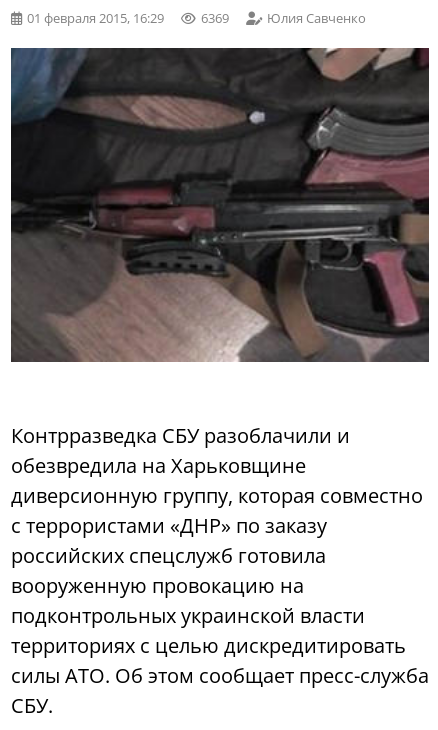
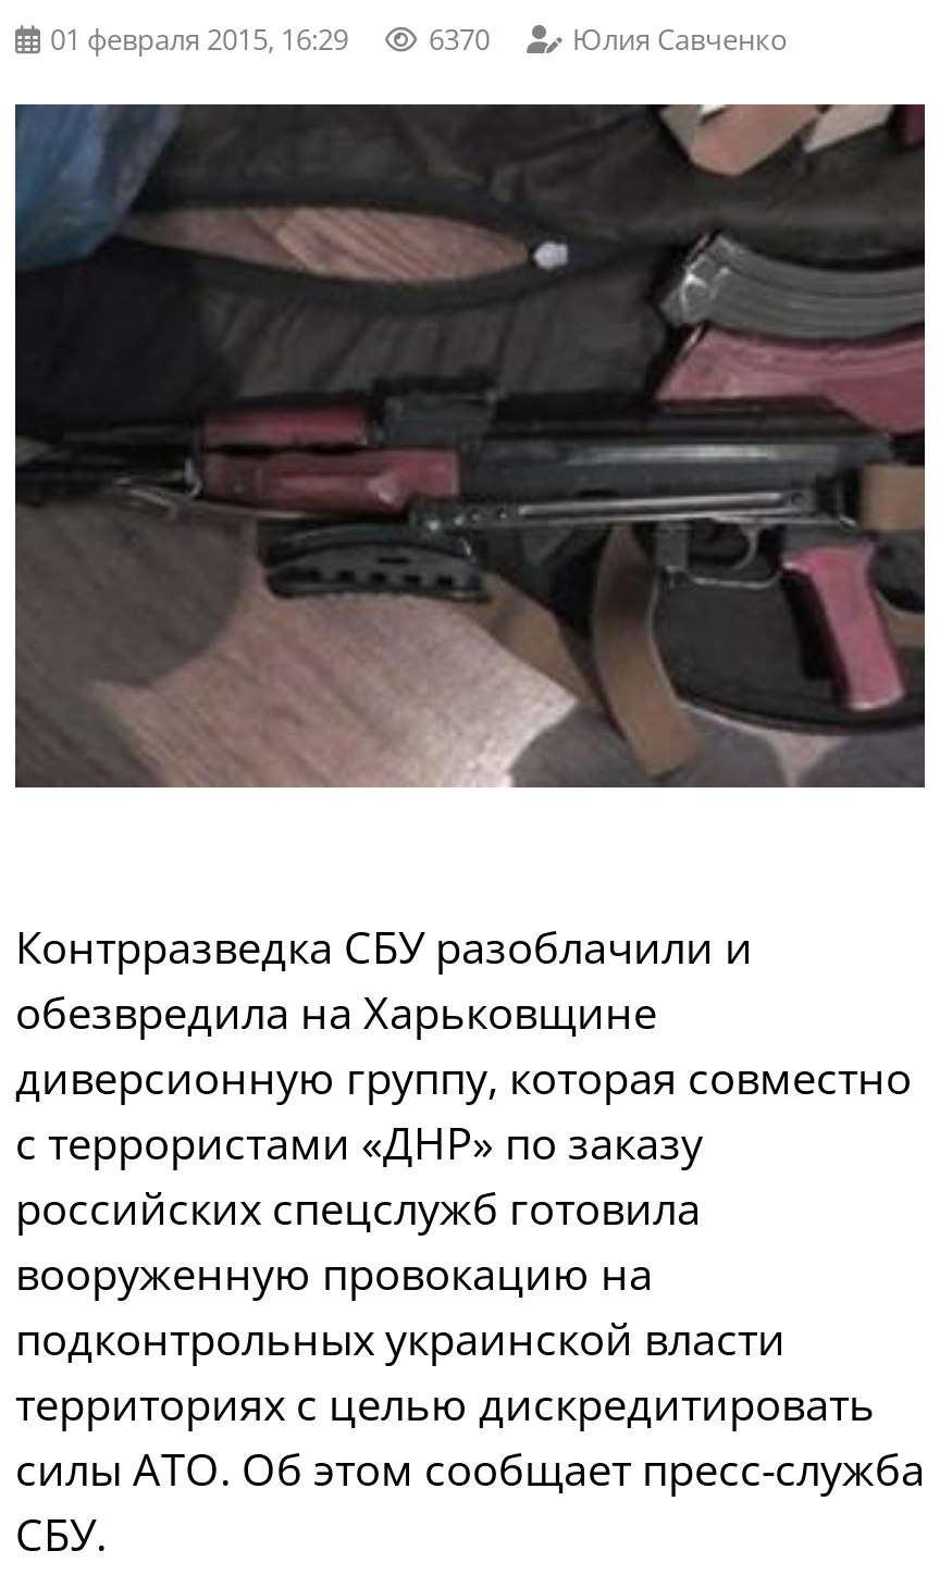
- 6369
+ 6370
